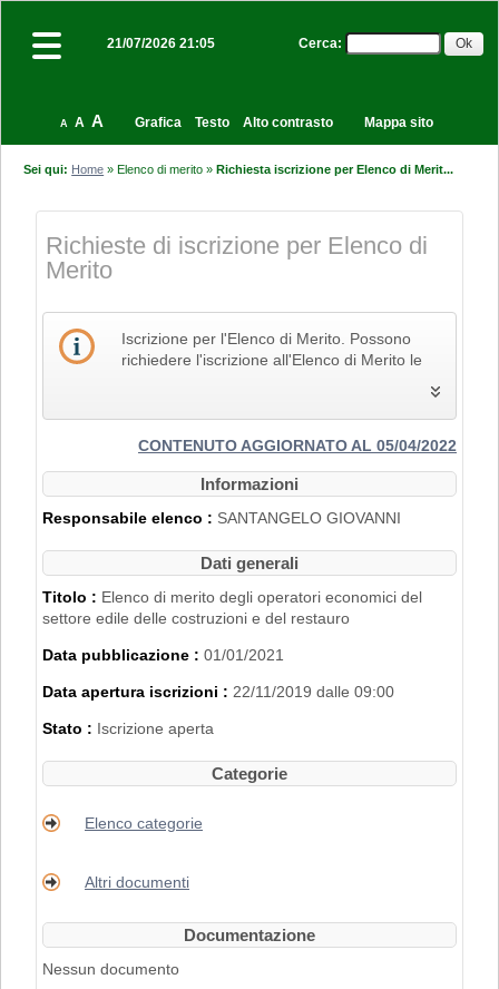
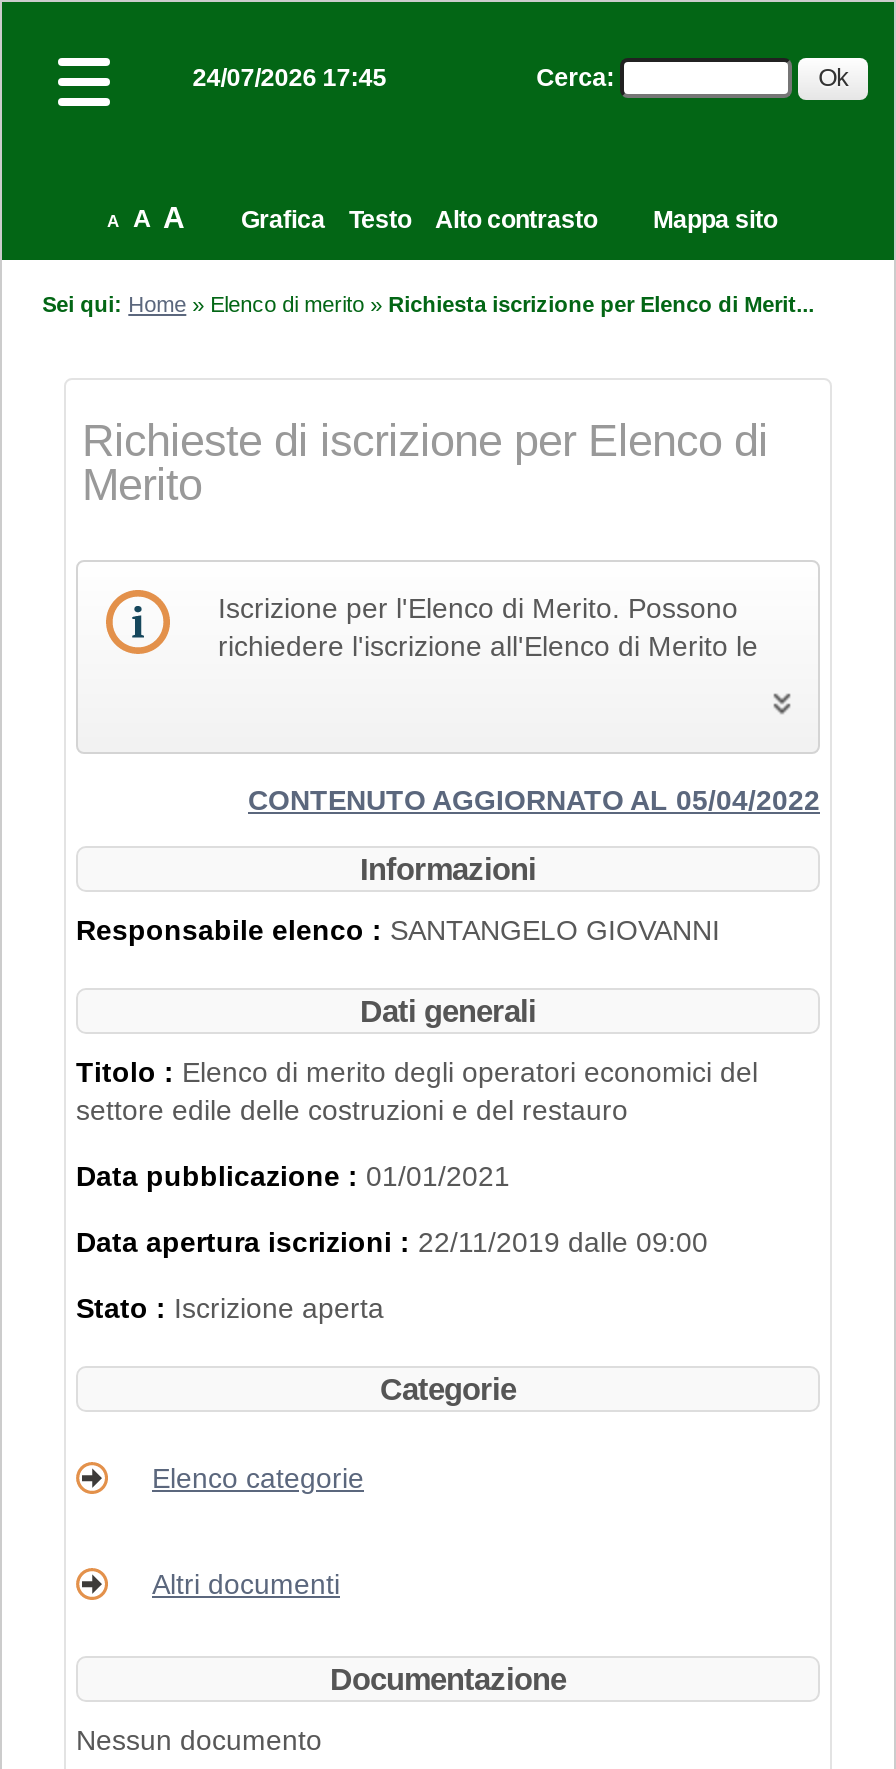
- 21/07/2026 21:05
+ 24/07/2026 17:45
